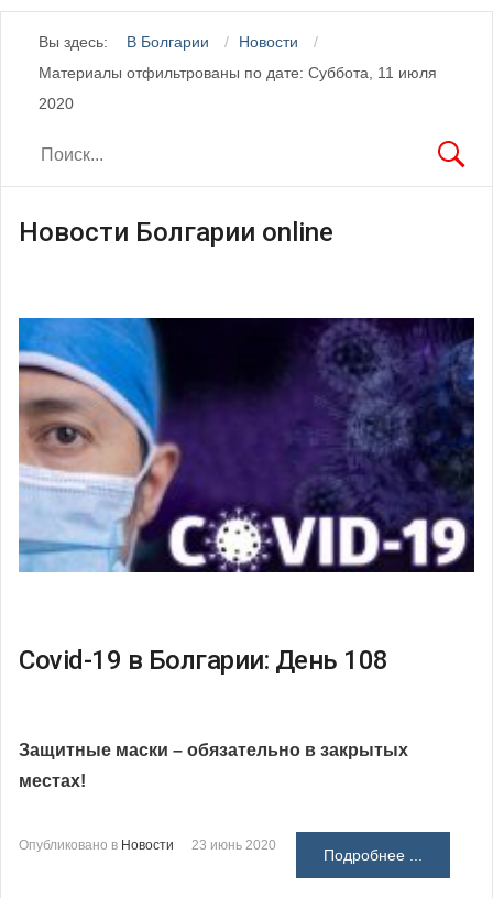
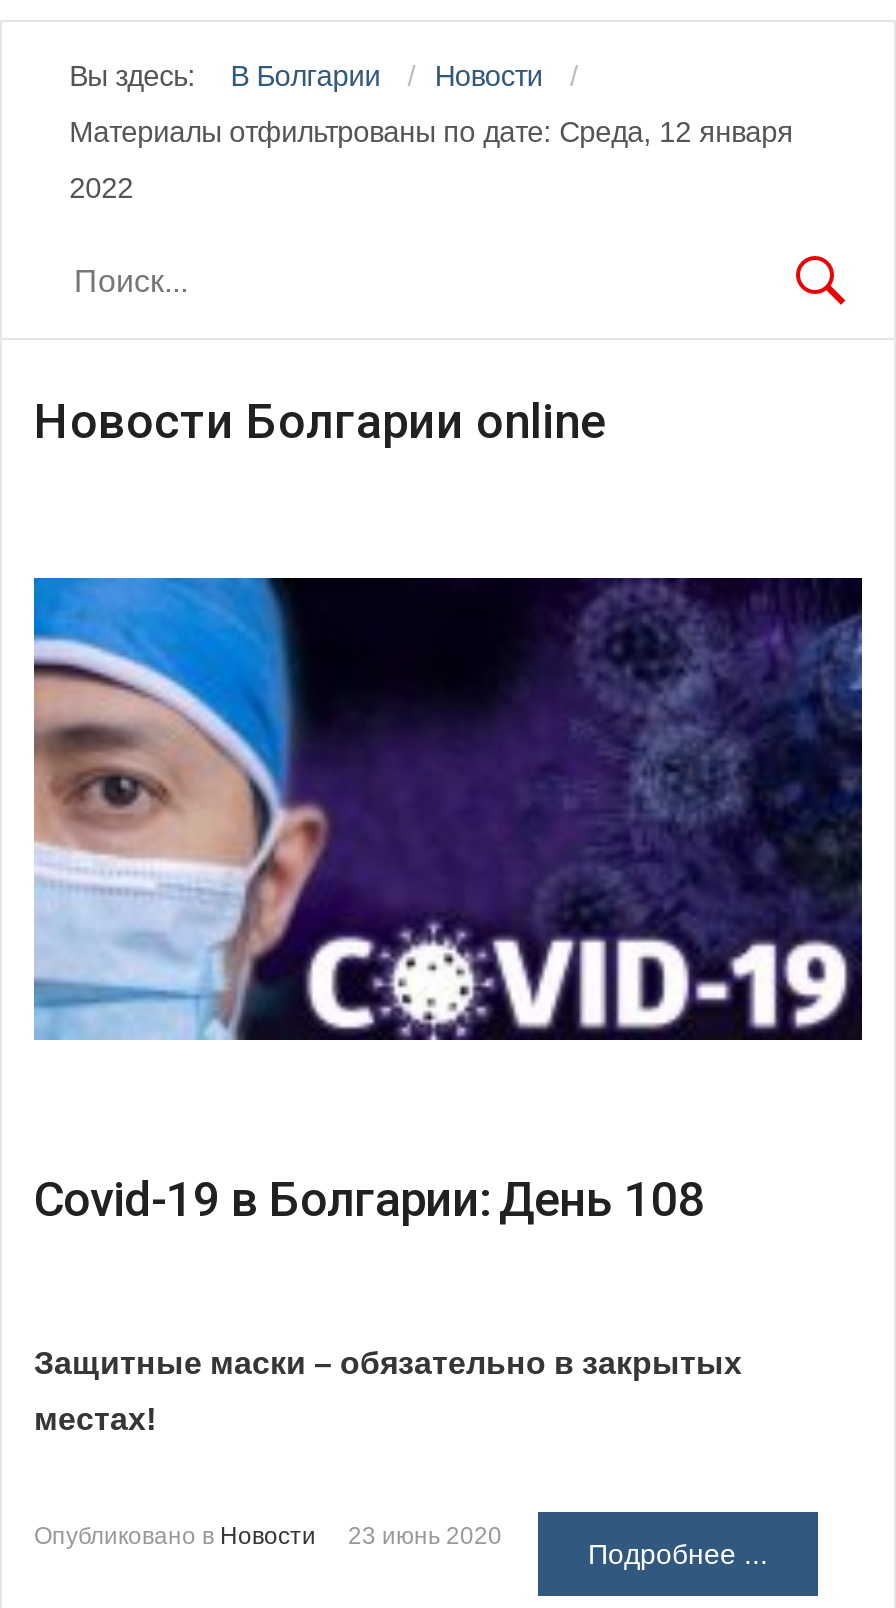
- Материалы отфильтрованы по дате: Суббота, 11 июля
+ Материалы отфильтрованы по дате: Среда, 12 января

- 2020
+ 2022
